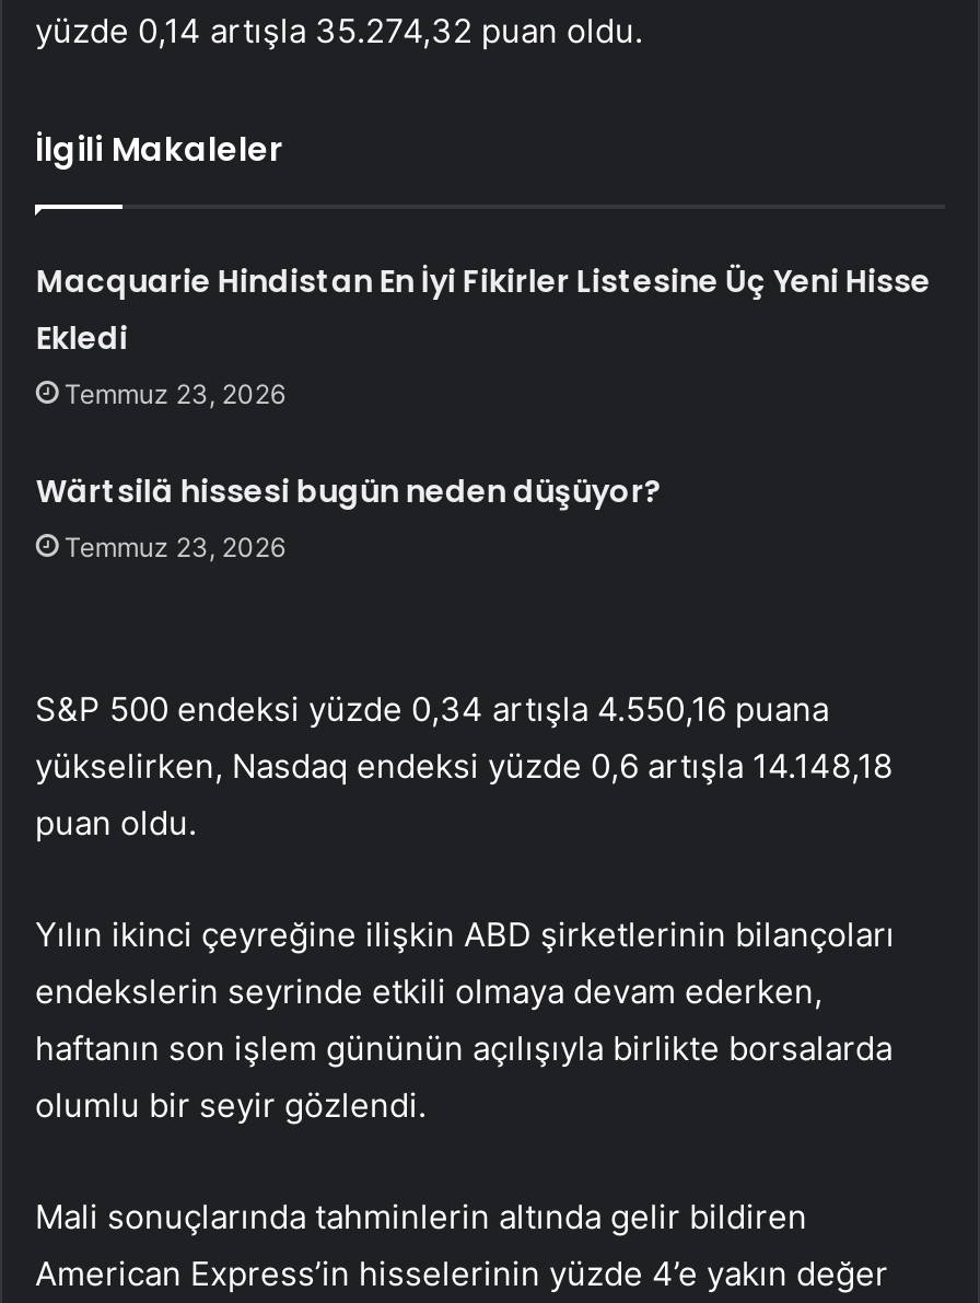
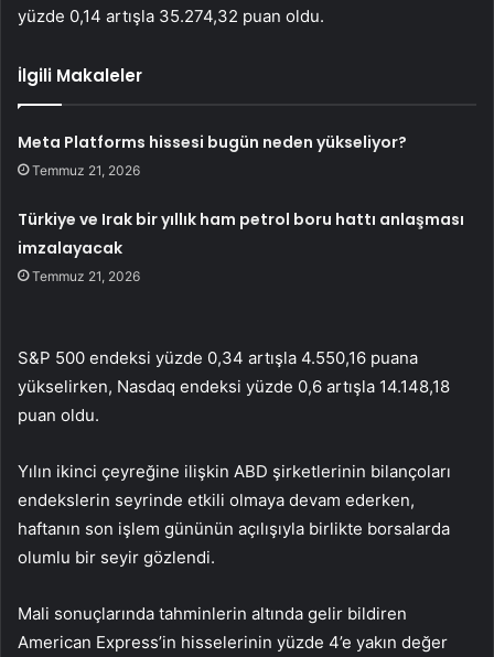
- Macquarie Hindistan En İyi Fikirler Listesine Üç Yeni Hisse
- Ekledi
- Temmuz 23, 2026
+ Meta Platforms hissesi bugün neden yükseliyor?
+ Temmuz 21, 2026

- Wärtsilä hissesi bugün neden düşüyor?
- Temmuz 23, 2026
+ Türkiye ve Irak bir yıllık ham petrol boru hattı anlaşması
+ imzalayacak
+ Temmuz 21, 2026
